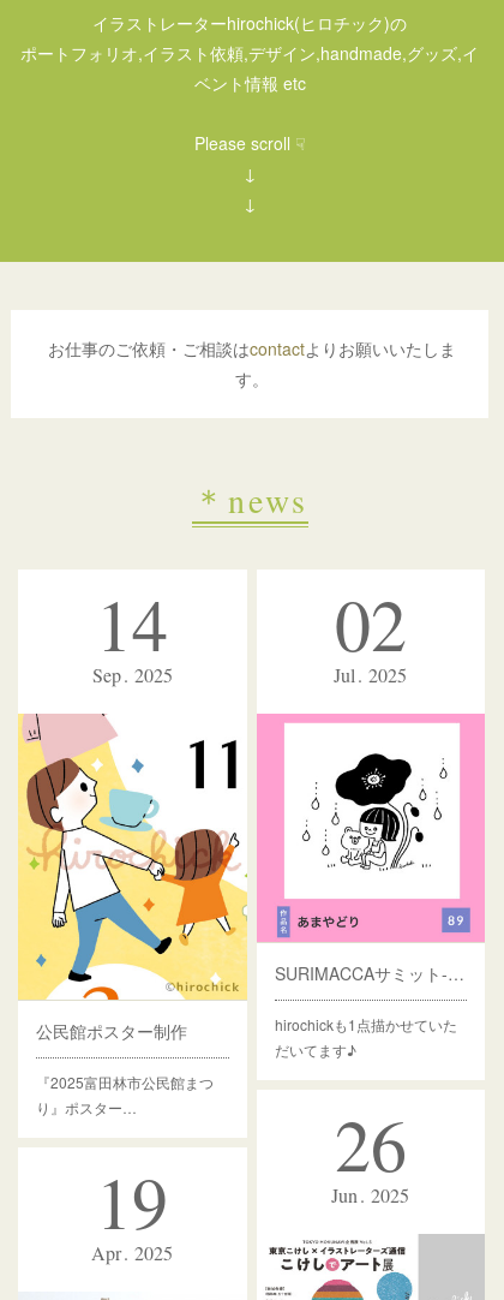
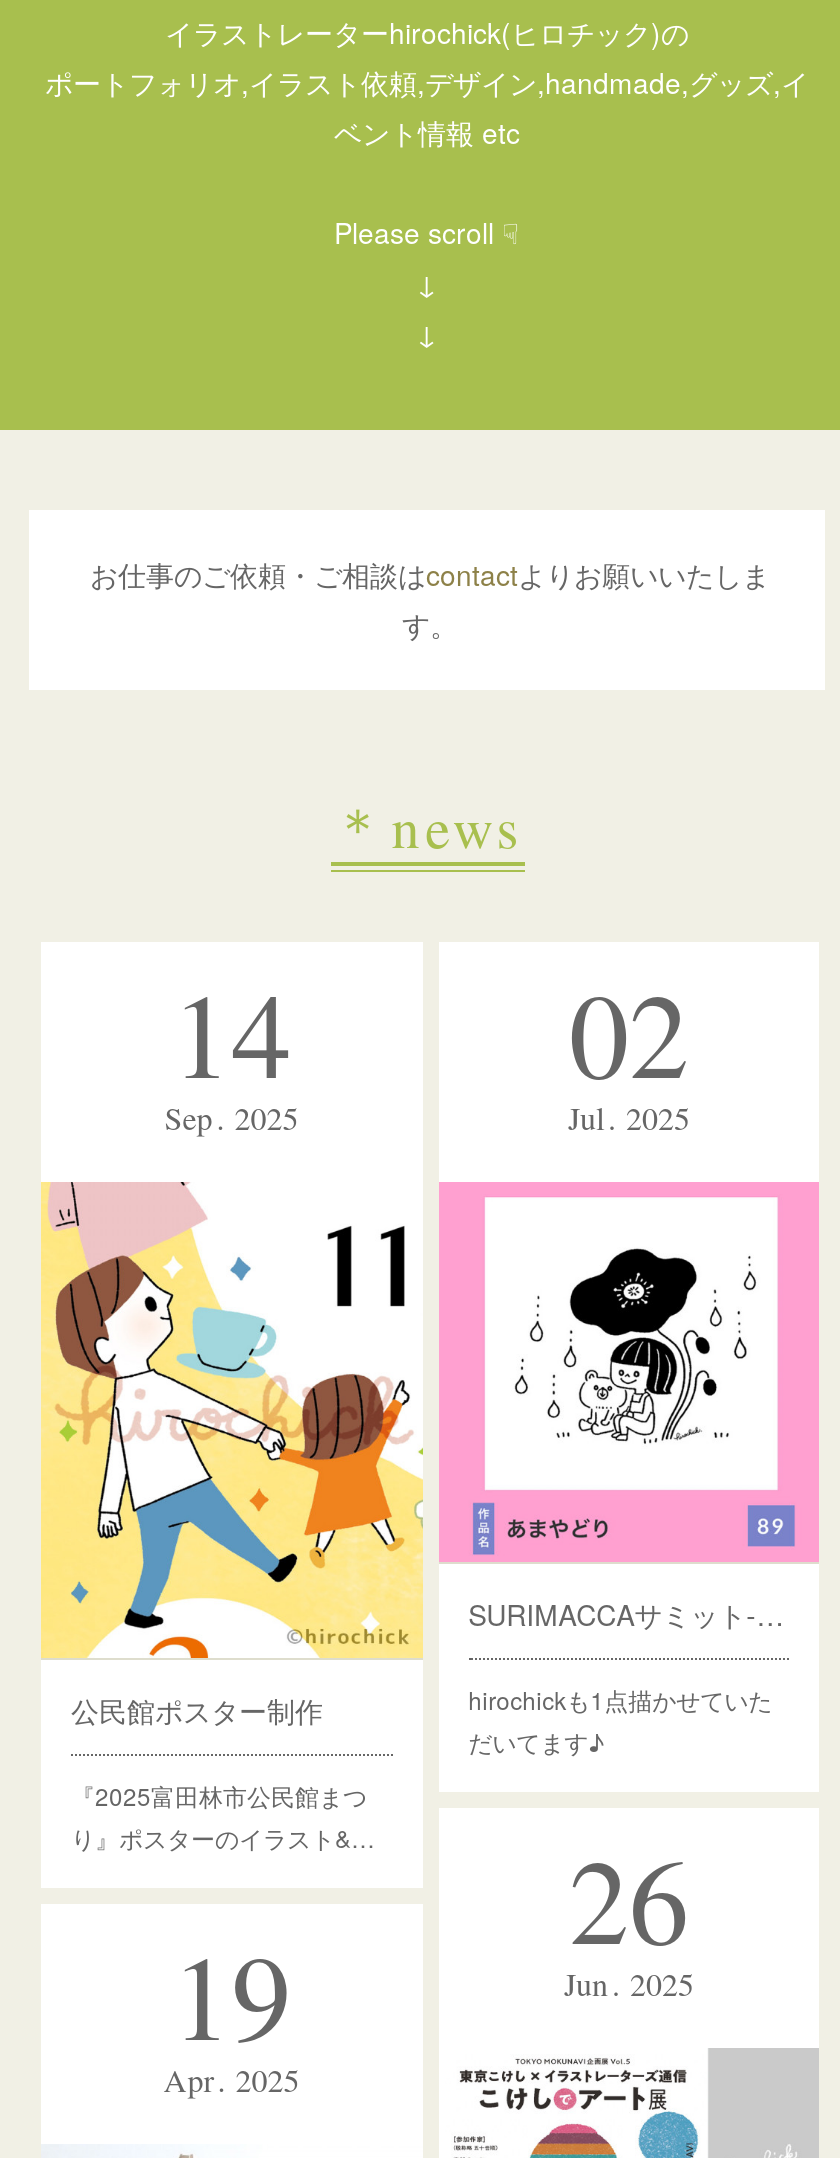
- り』ポスター…
+ り』ポスターのイラスト&…
